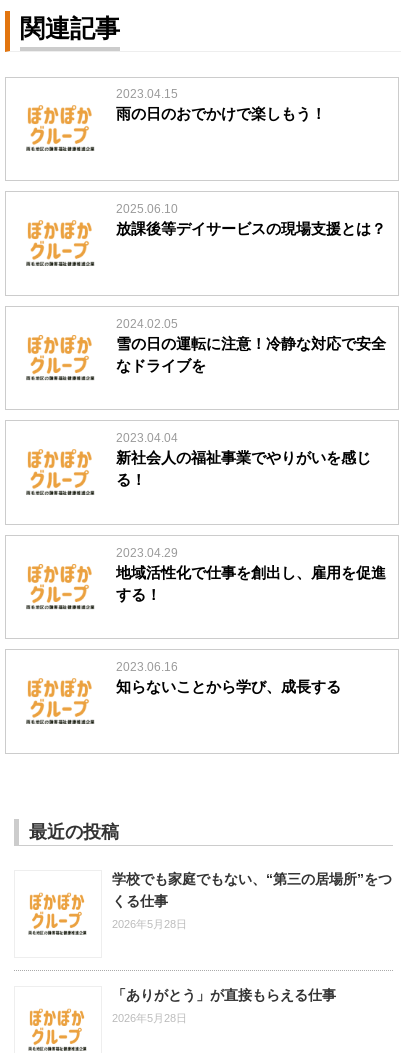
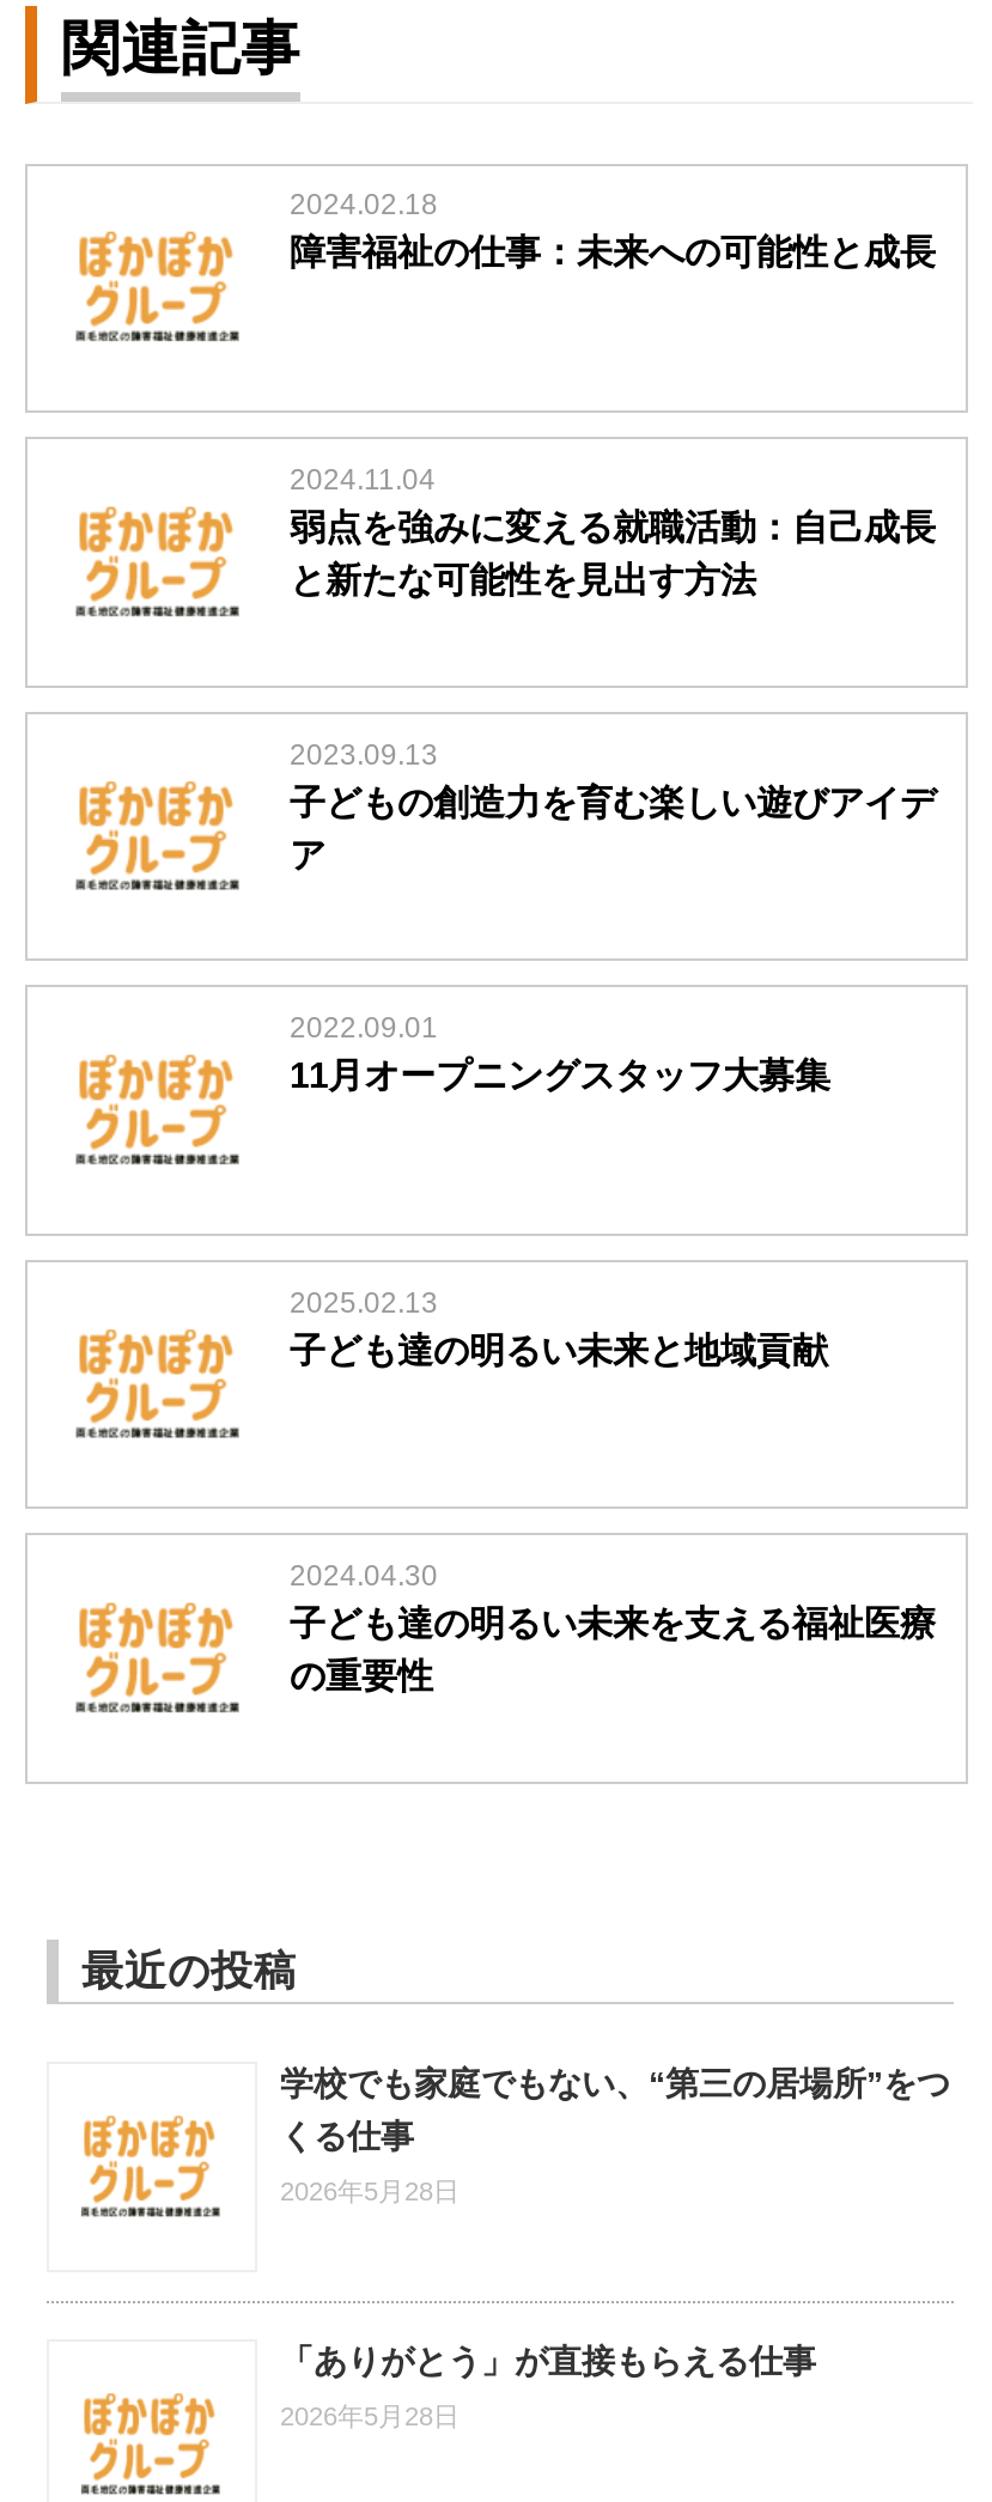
- 2023.04.15
- 雨の日のおでかけで楽しもう！
+ 2024.02.18
+ 障害福祉の仕事：未来への可能性と成長

- 2025.06.10
- 放課後等デイサービスの現場支援とは？
+ 2024.11.04
+ 弱点を強みに変える就職活動：自己成長
+ と新たな可能性を見出す方法

- 2024.02.05
- 雪の日の運転に注意！冷静な対応で安全
- なドライブを
+ 2023.09.13
+ 子どもの創造力を育む楽しい遊びアイデ
+ ア

- 2023.04.04
- 新社会人の福祉事業でやりがいを感じ
- る！
+ 2022.09.01
+ 11月オープニングスタッフ大募集

- 2023.04.29
- 地域活性化で仕事を創出し、雇用を促進
- する！
+ 2025.02.13
+ 子ども達の明るい未来と地域貢献

- 2023.06.16
- 知らないことから学び、成長する
+ 2024.04.30
+ 子ども達の明るい未来を支える福祉医療
+ の重要性
